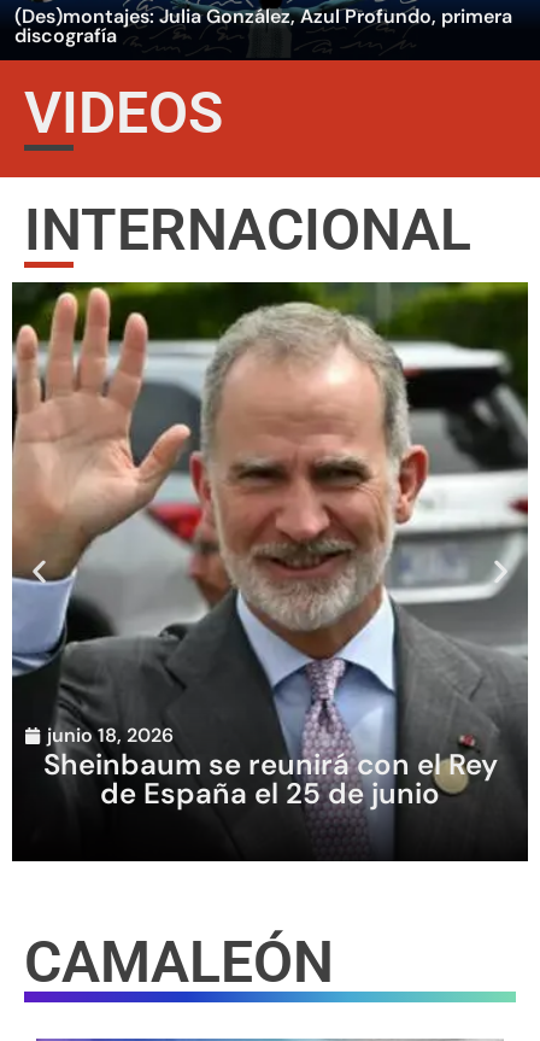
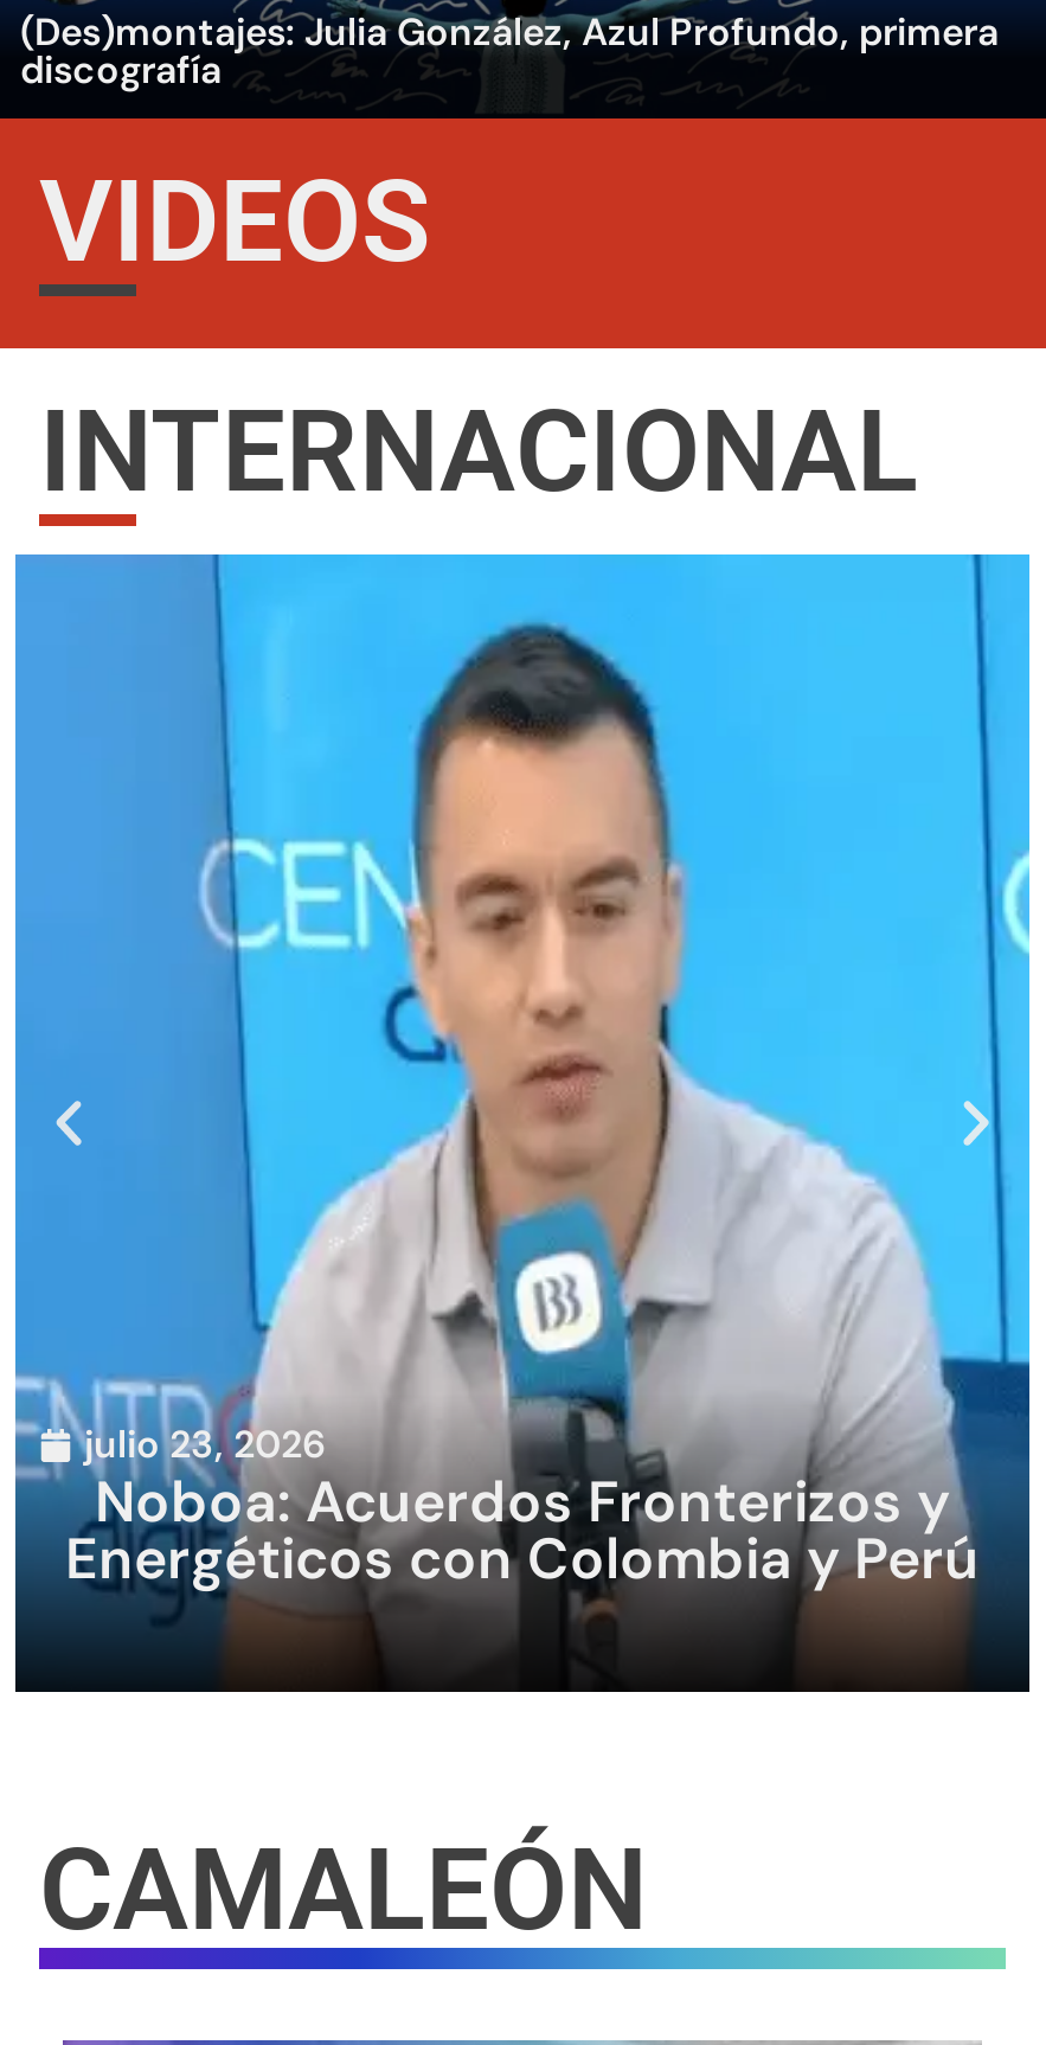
- [image]
- junio 18, 2026
- Sheinbaum se reunirá con el Rey
- de España el 25 de junio
+ [image]
+ julio 23, 2026
+ Noboa: Acuerdos Fronterizos y
+ Energéticos con Colombia y Perú
